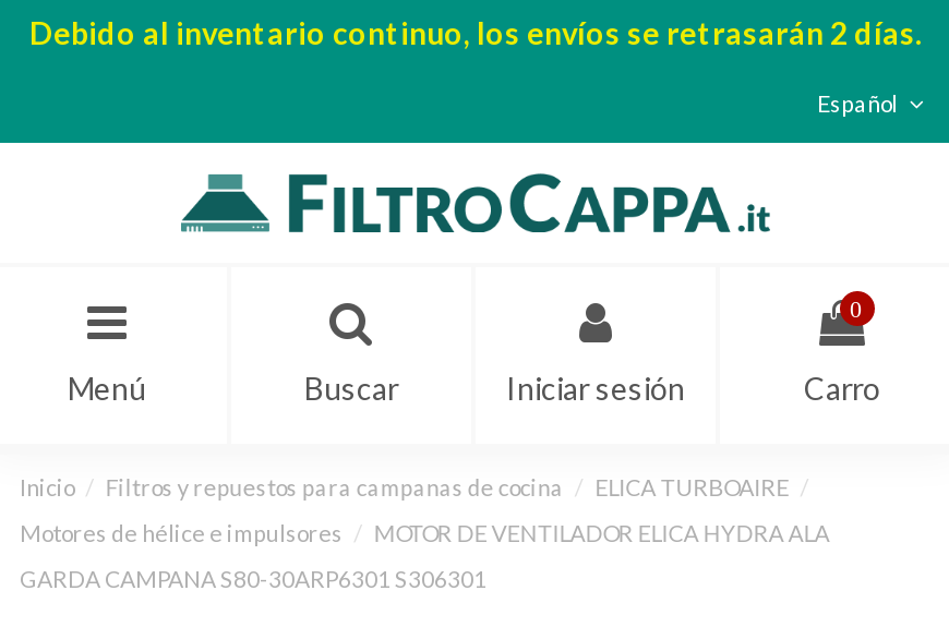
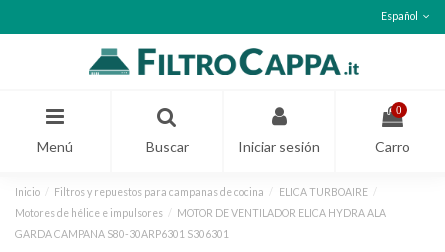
- Debido al inventario continuo, los envíos se retrasarán 2 días.
